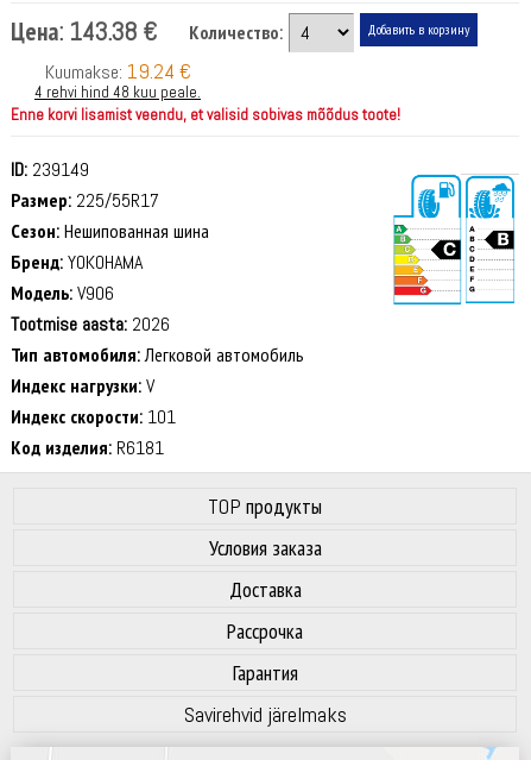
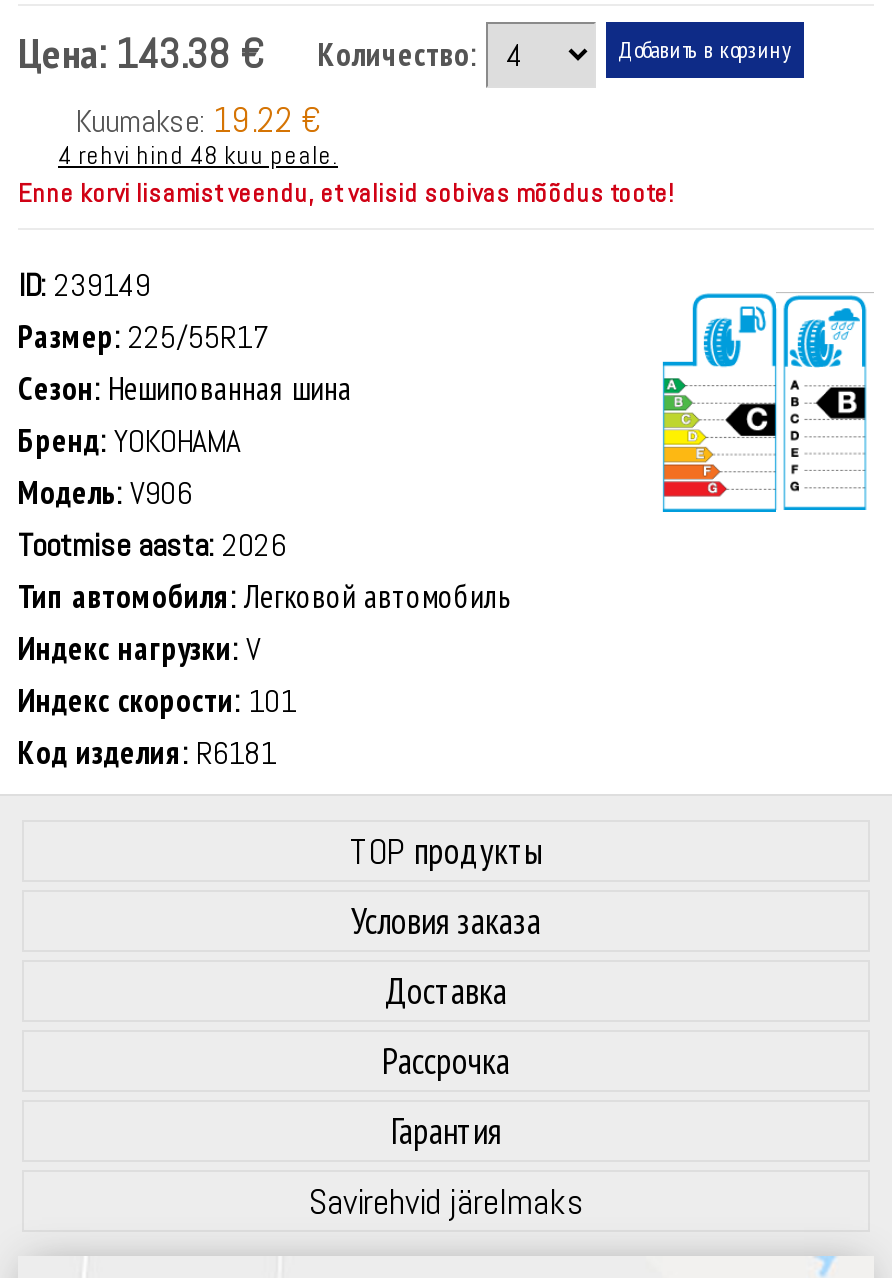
- Kuumakse: 19.24 €
+ Kuumakse: 19.22 €
